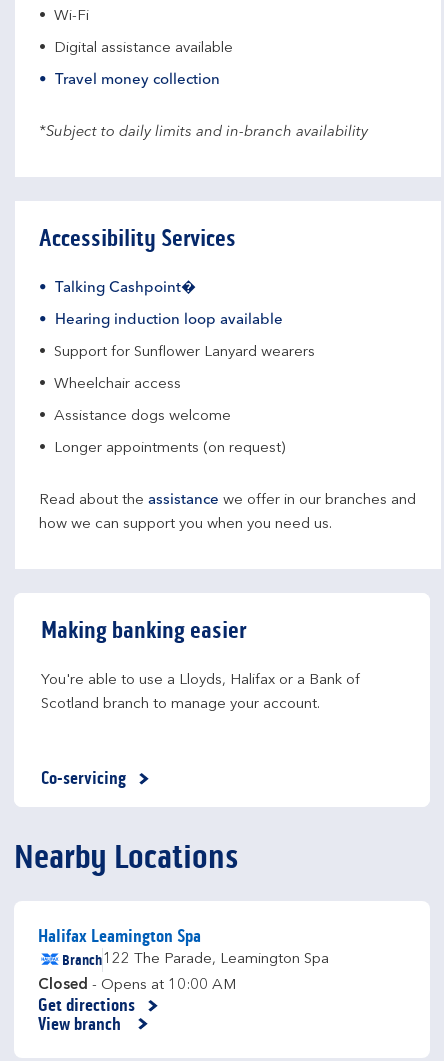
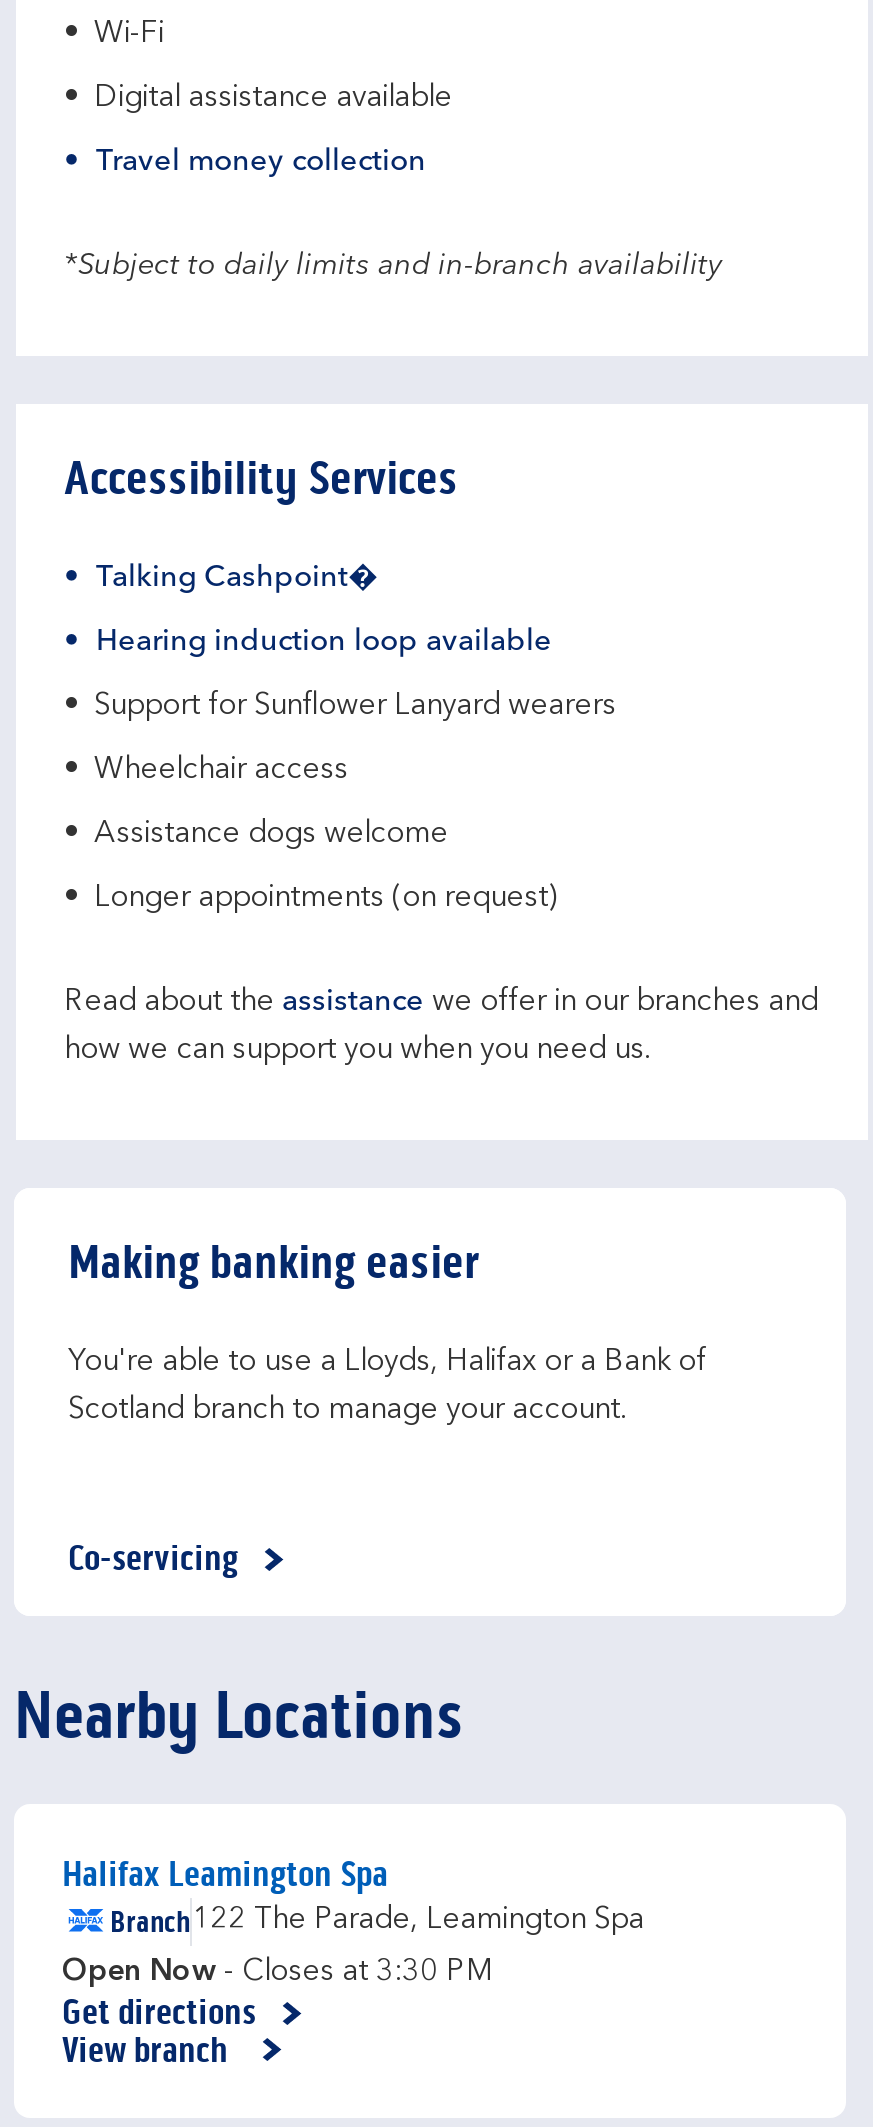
- Closed - Opens at 10:00 AM
+ Open Now - Closes at 3:30 PM
